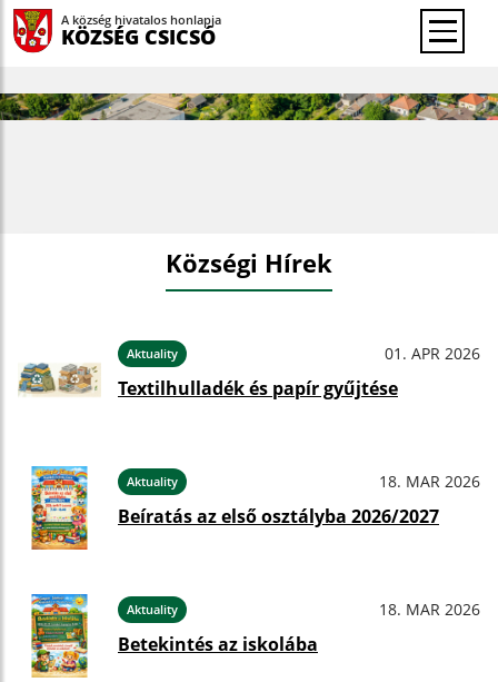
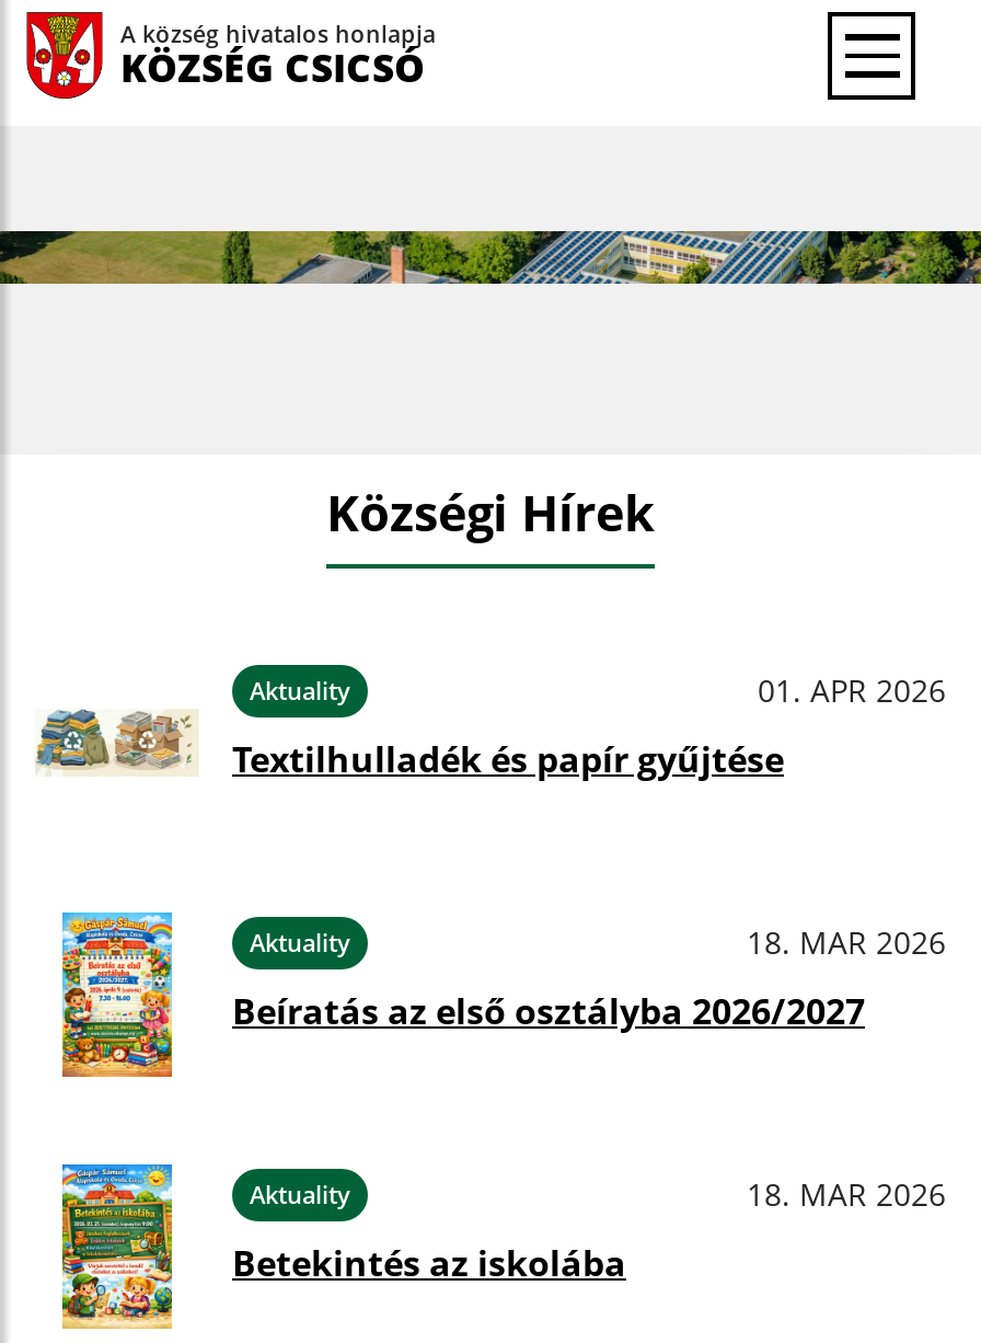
- [image]
+ [image]
